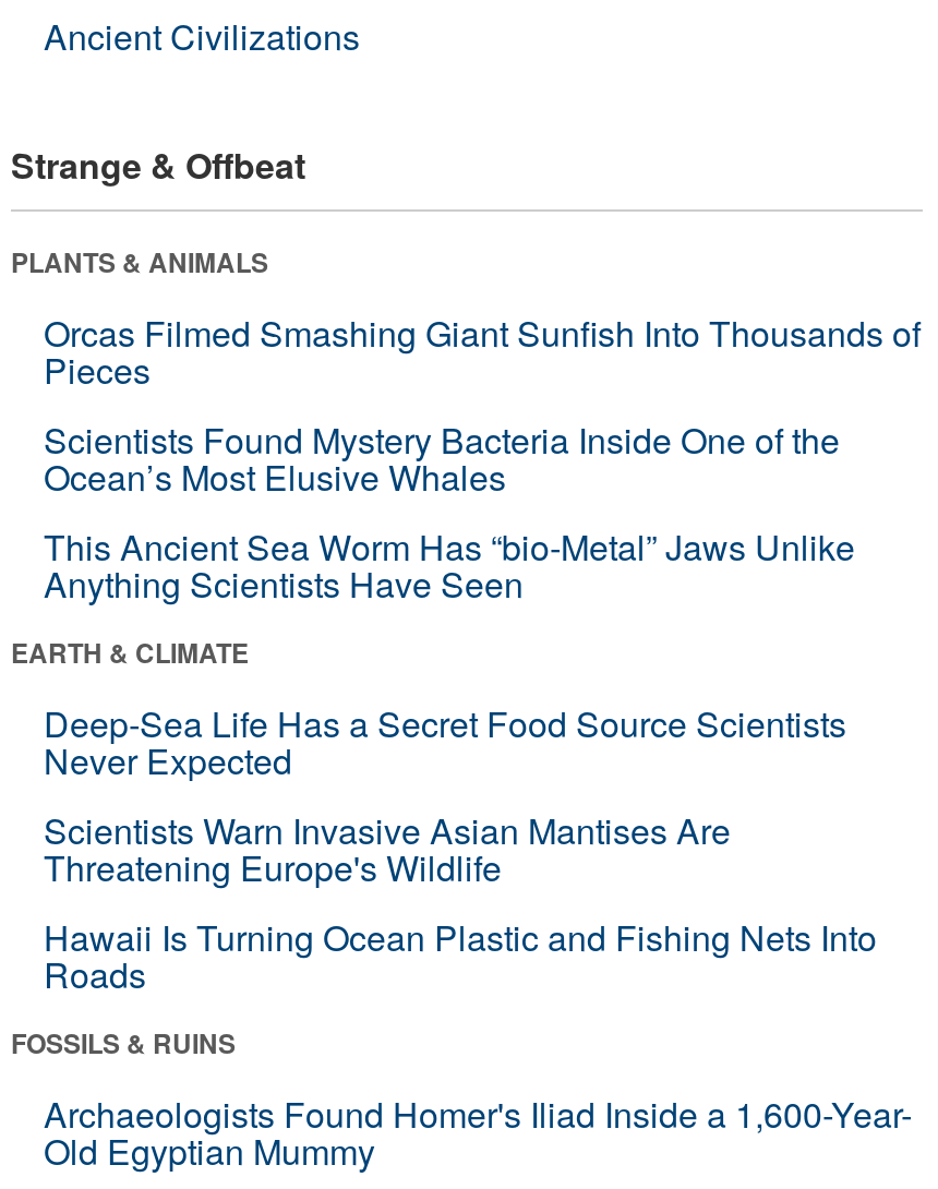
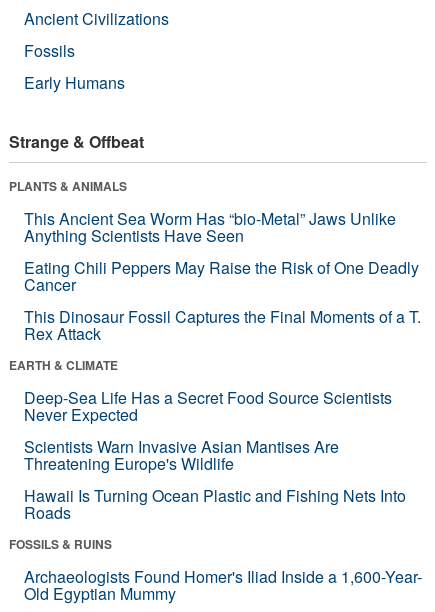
+ Fossils
+ Early Humans

- Orcas Filmed Smashing Giant Sunfish Into Thousands of
- Pieces
- Scientists Found Mystery Bacteria Inside One of the
- Ocean’s Most Elusive Whales

moved up: This Ancient Sea Worm Has “bio-Metal” Jaws Unlike | Anything Scientists Have Seen

+ Eating Chili Peppers May Raise the Risk of One Deadly
+ Cancer
+ This Dinosaur Fossil Captures the Final Moments of a T.
+ Rex Attack
